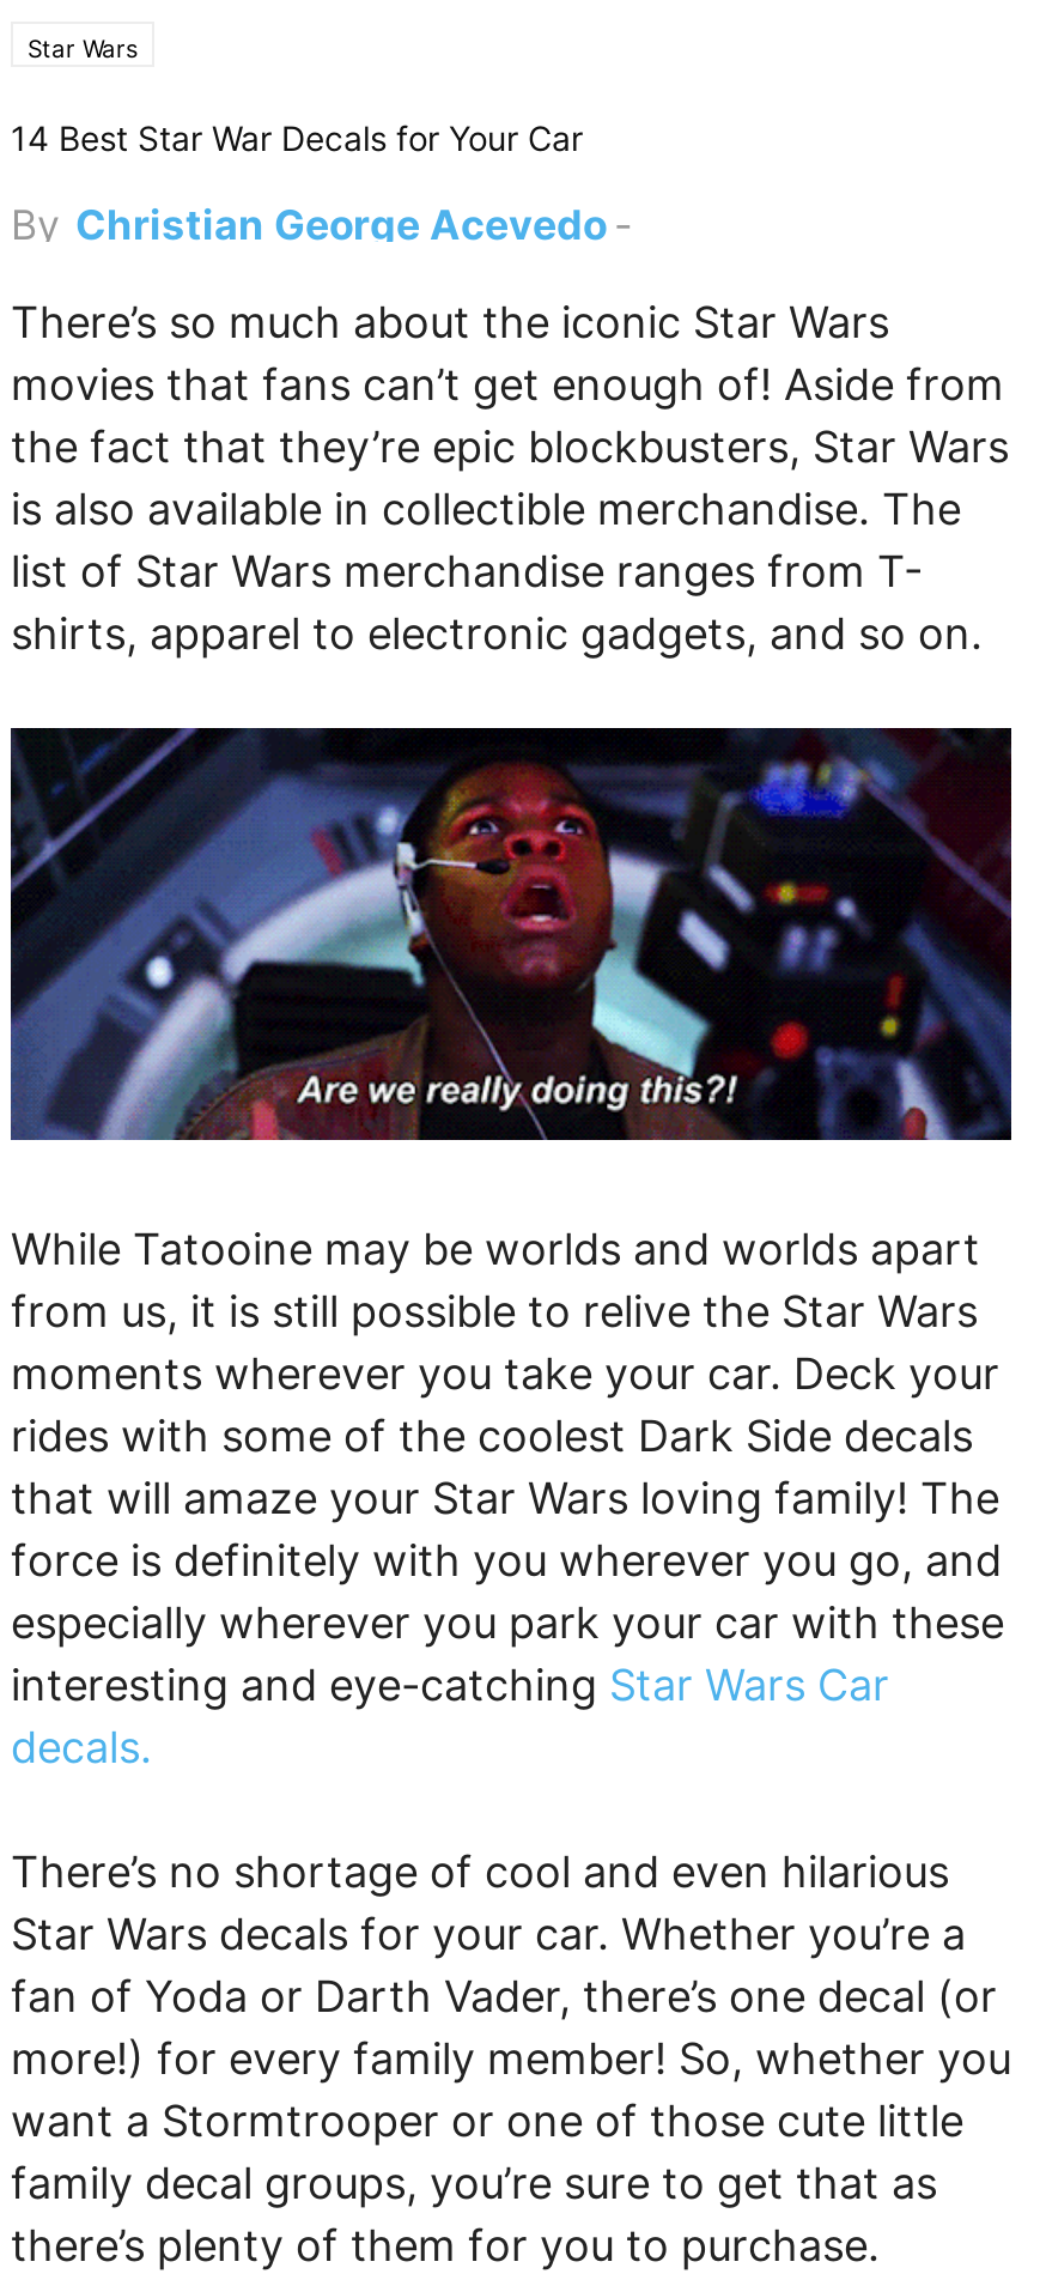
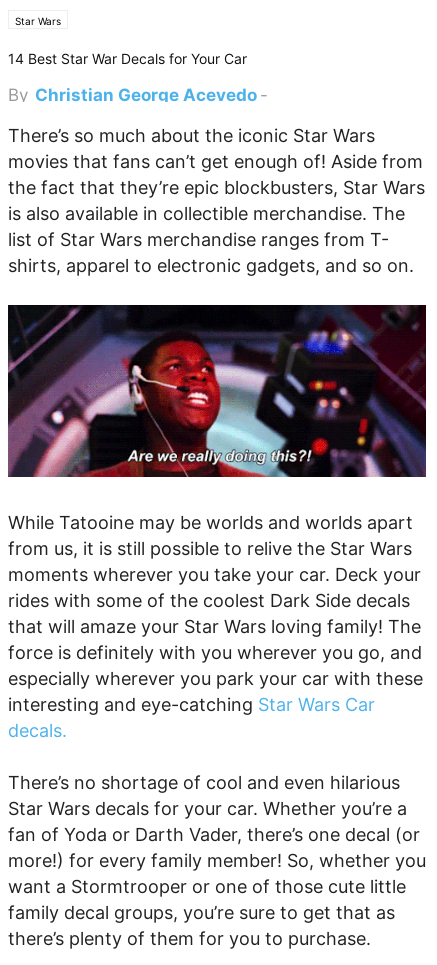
- [image]
+ [image]
